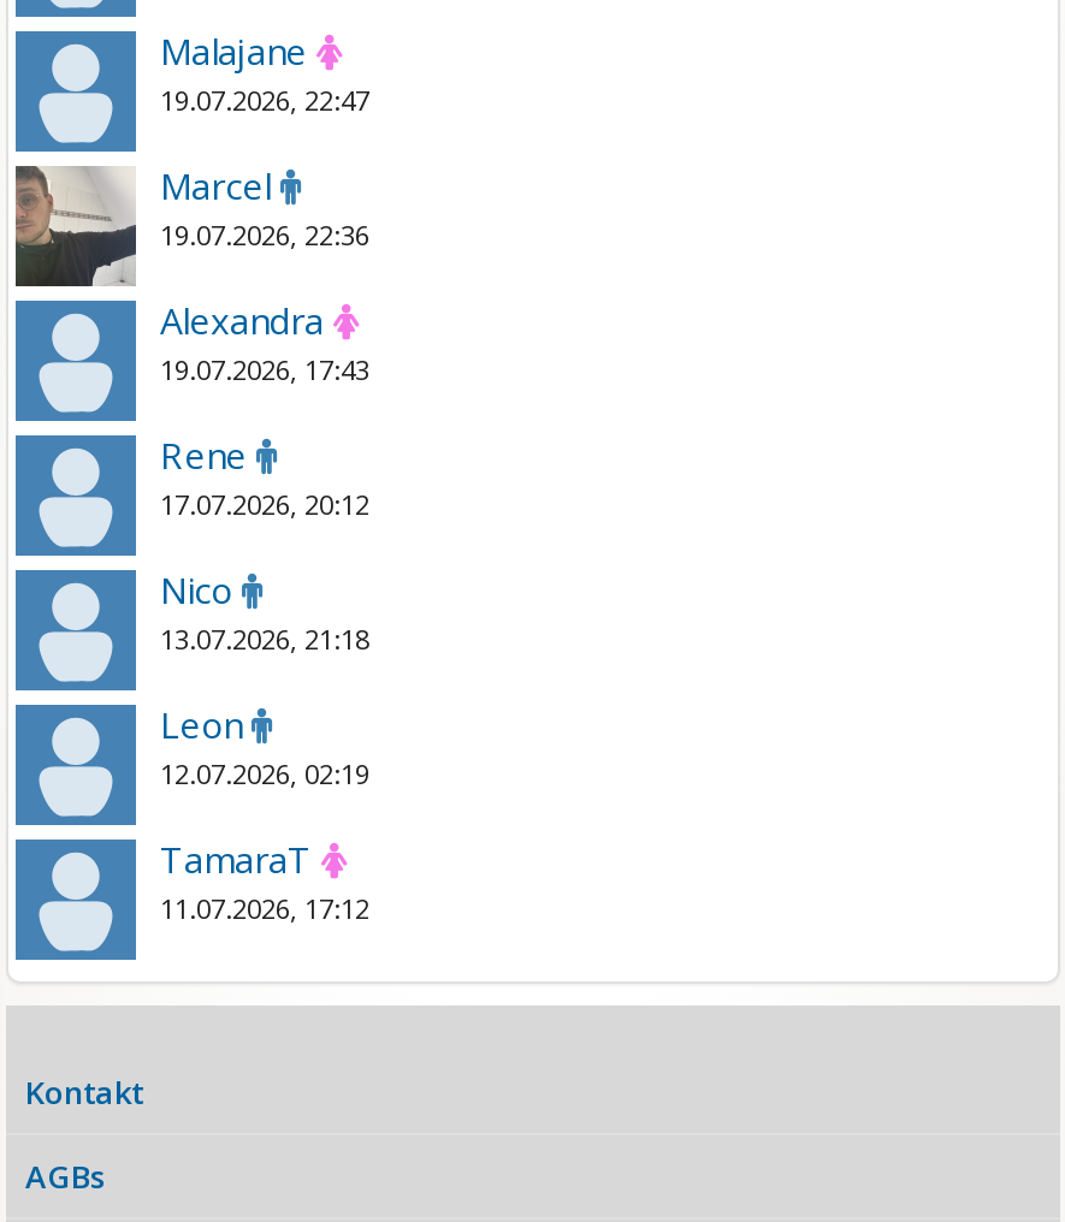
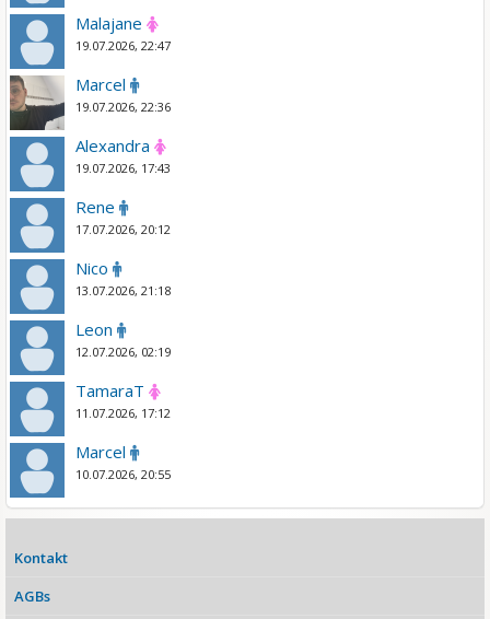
+ Marcel
+ 10.07.2026, 20:55
